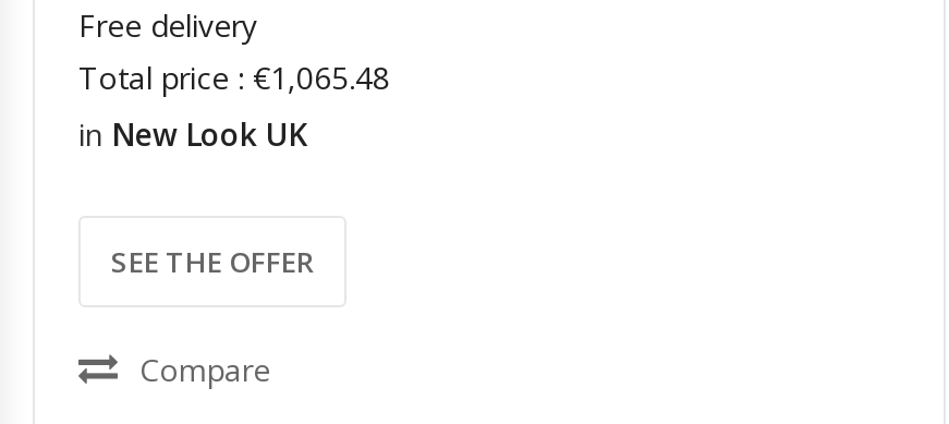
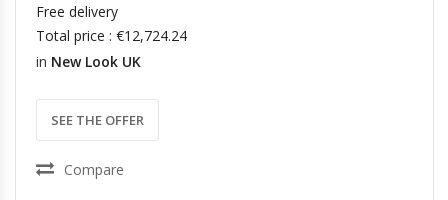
- Total price : €1,065.48
+ Total price : €12,724.24
